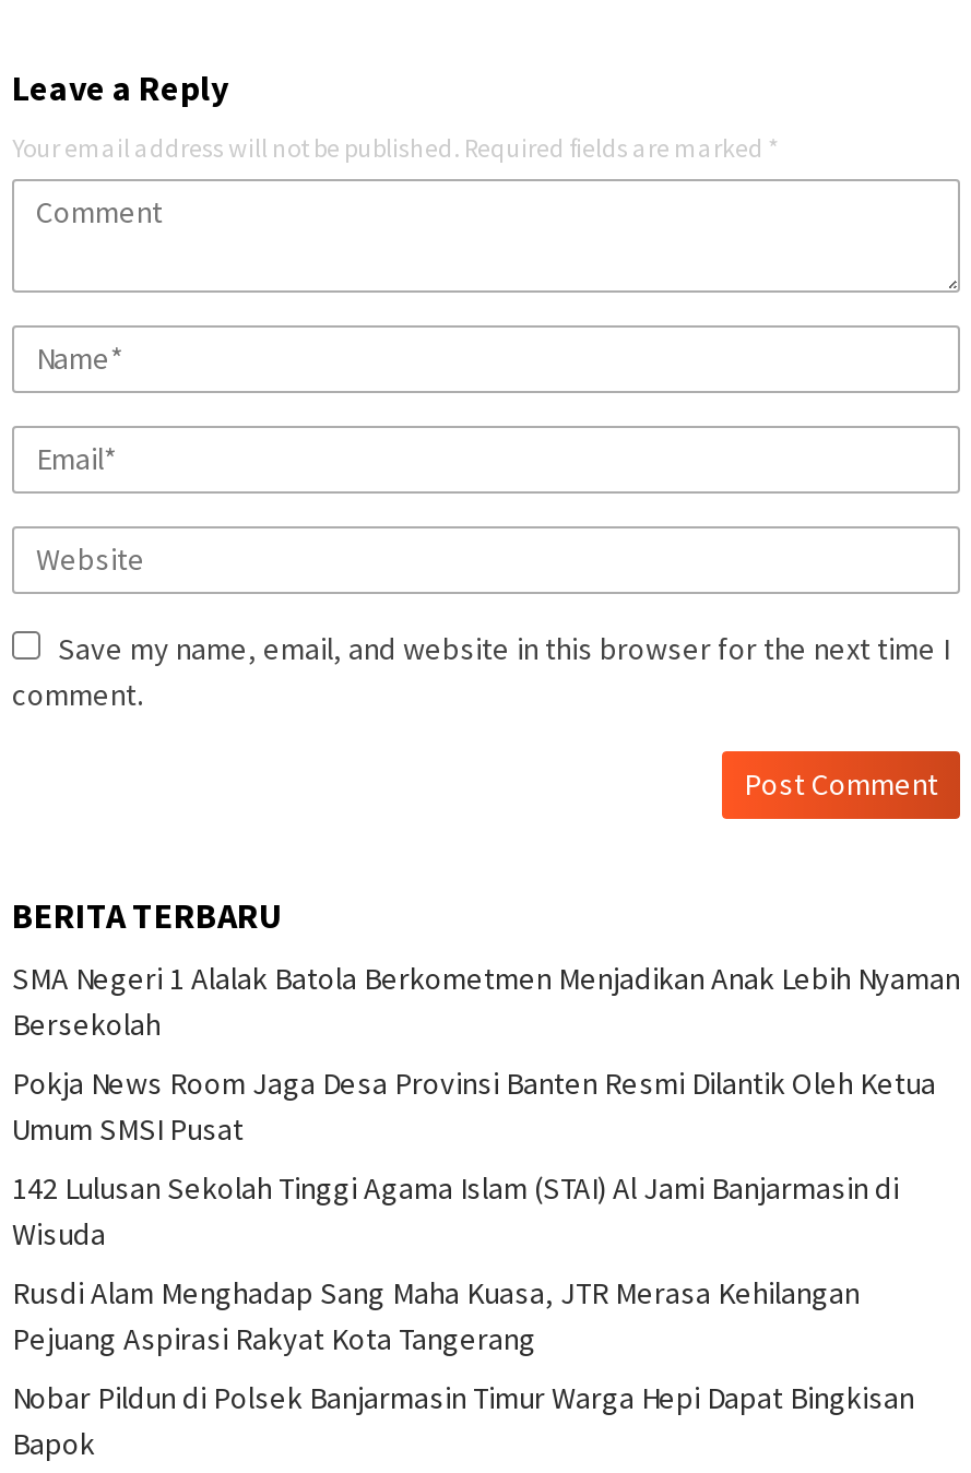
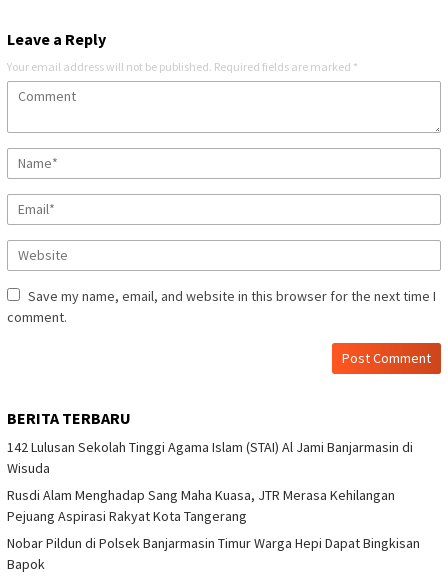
- SMA Negeri 1 Alalak Batola Berkometmen Menjadikan Anak Lebih Nyaman
- Bersekolah
- Pokja News Room Jaga Desa Provinsi Banten Resmi Dilantik Oleh Ketua
- Umum SMSI Pusat
